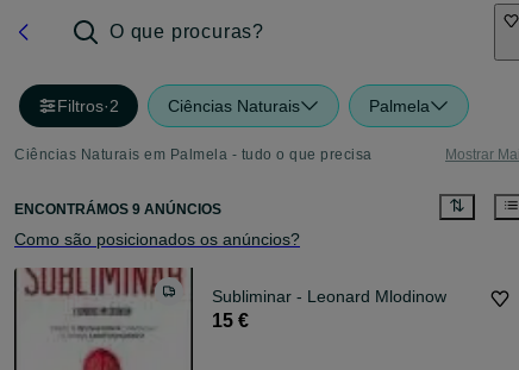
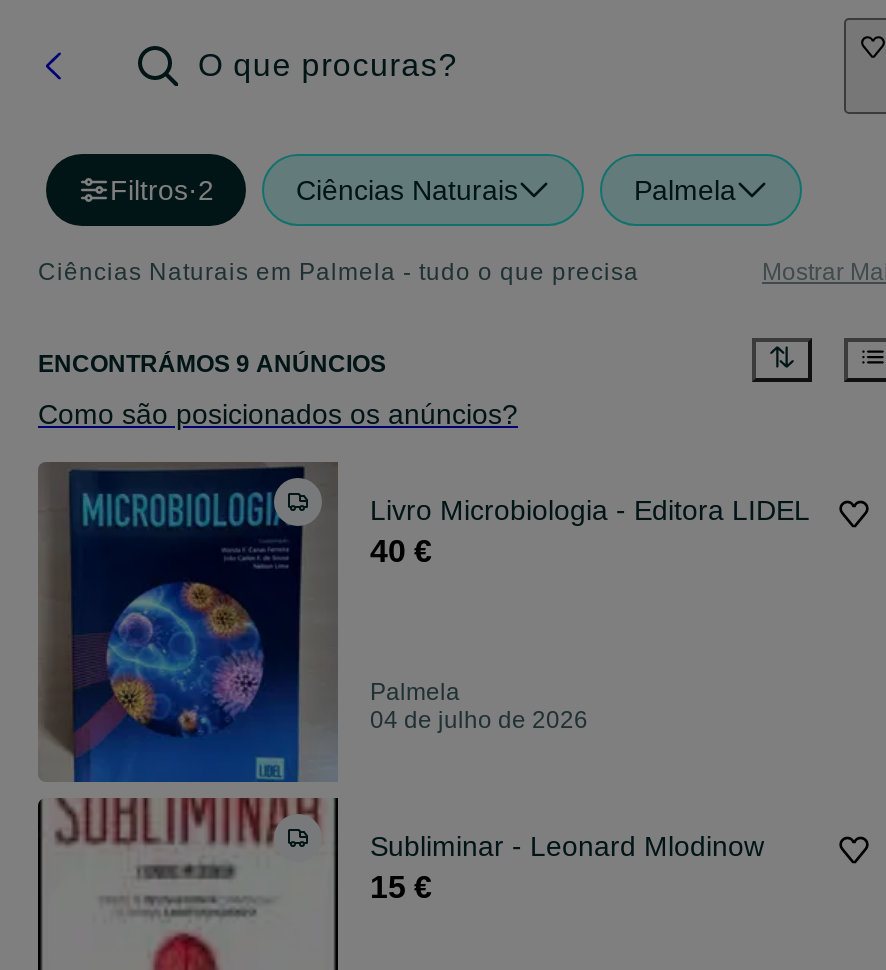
+ [image]
+ Livro Microbiologia - Editora LIDEL
+ 40 €

+ Palmela
+ 04 de julho de 2026
